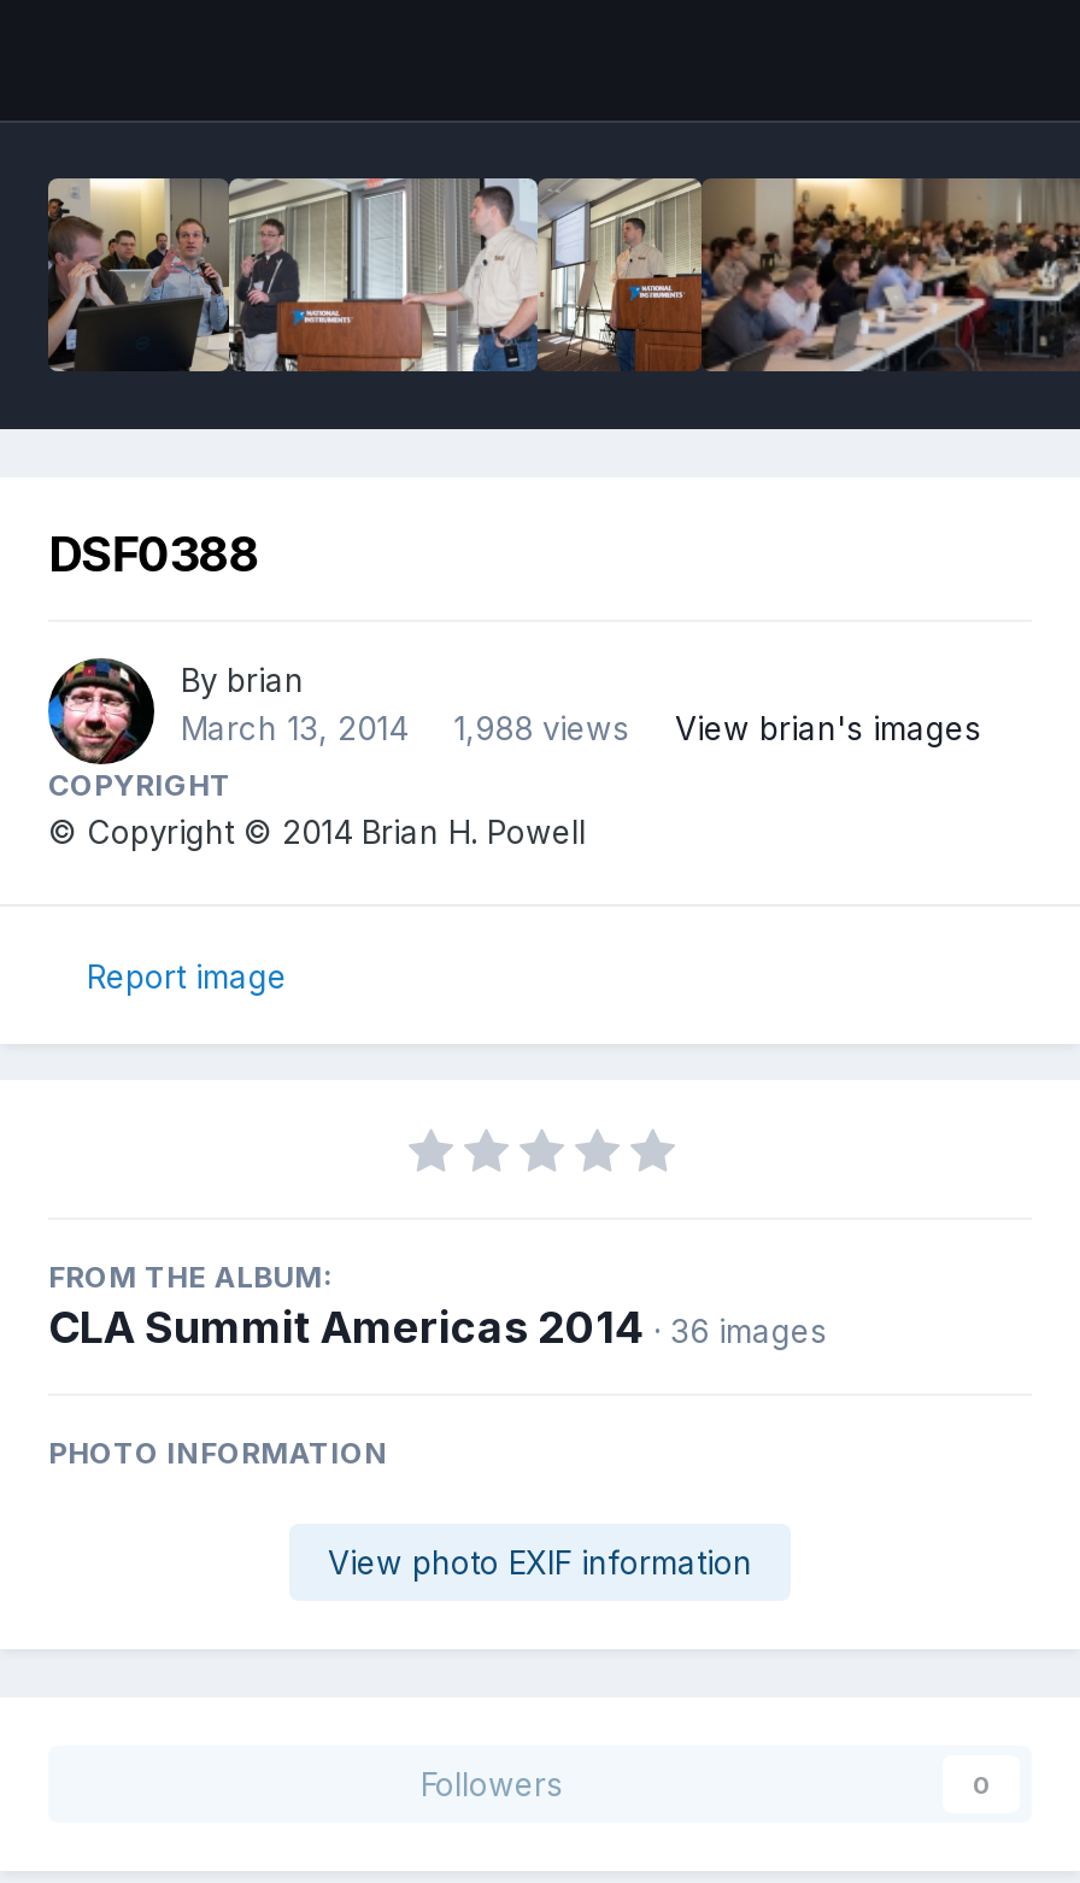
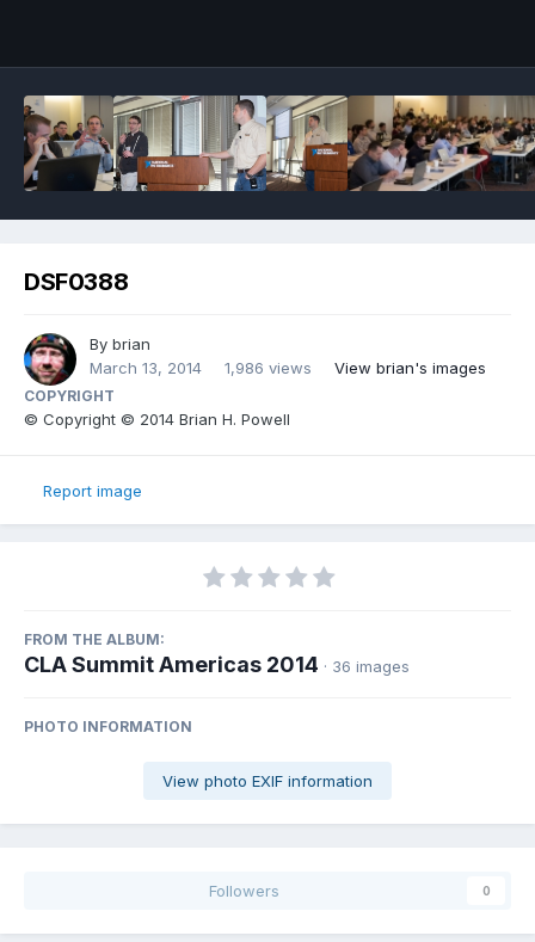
- March 13, 2014 1,988 views View brian's images
+ March 13, 2014 1,986 views View brian's images
